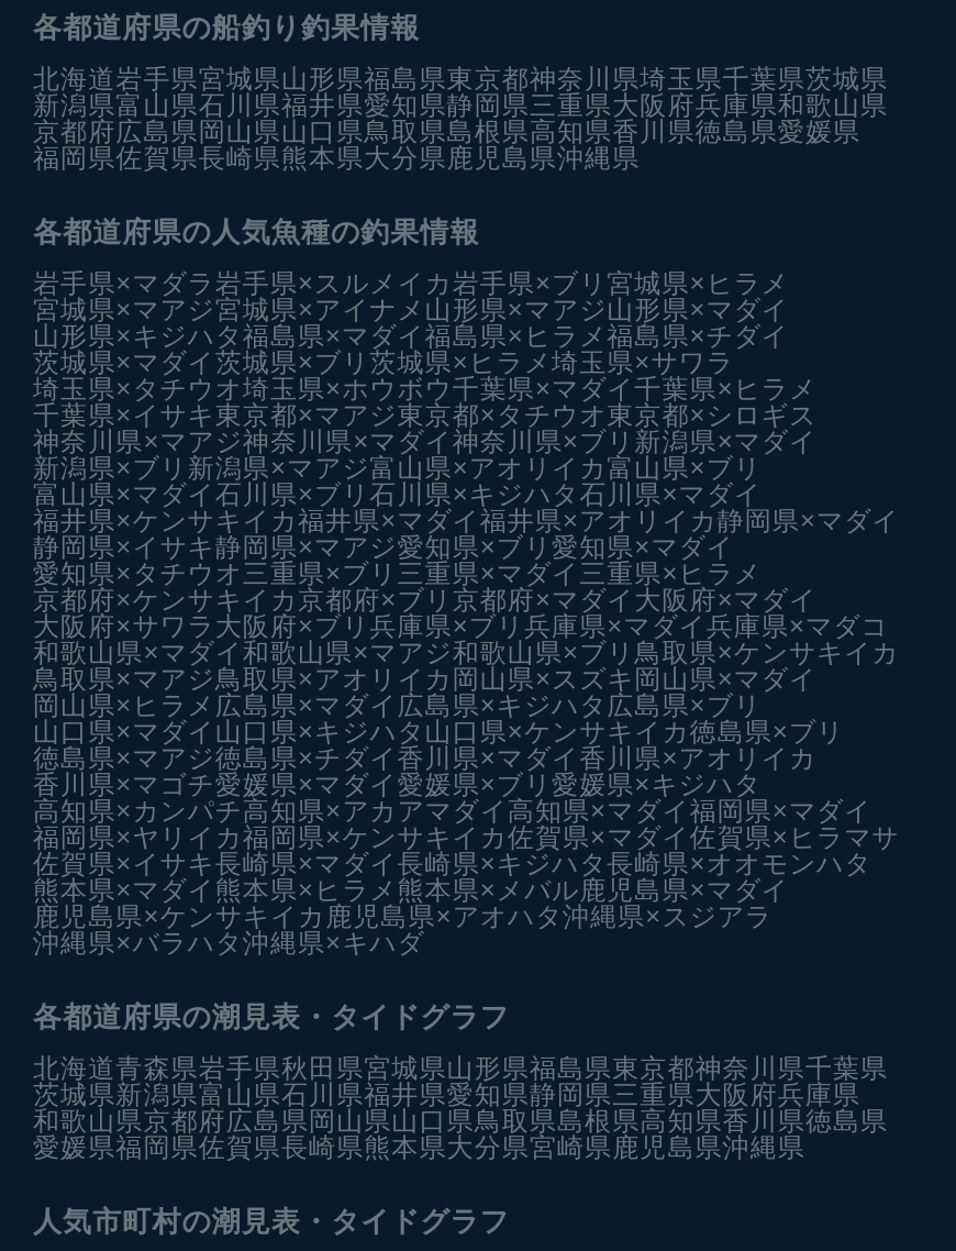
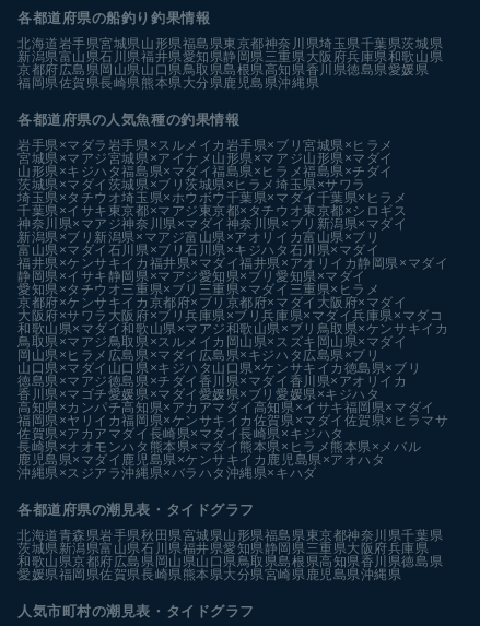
- 鳥取県×マアジ鳥取県×アオリイカ岡山県×スズキ岡山県×マダイ
+ 鳥取県×マアジ鳥取県×スルメイカ岡山県×スズキ岡山県×マダイ

- 高知県×カンパチ高知県×アカアマダイ高知県×マダイ福岡県×マダイ
+ 高知県×カンパチ高知県×アカアマダイ高知県×イサキ福岡県×マダイ

- 佐賀県×イサキ長崎県×マダイ長崎県×キジハタ長崎県×オオモンハタ
- 熊本県×マダイ熊本県×ヒラメ熊本県×メバル鹿児島県×マダイ
- 鹿児島県×ケンサキイカ鹿児島県×アオハタ沖縄県×スジアラ
- 沖縄県×バラハタ沖縄県×キハダ
+ 佐賀県×アカアマダイ長崎県×マダイ長崎県×キジハタ
+ 長崎県×オオモンハタ熊本県×マダイ熊本県×ヒラメ熊本県×メバル
+ 鹿児島県×マダイ鹿児島県×ケンサキイカ鹿児島県×アオハタ
+ 沖縄県×スジアラ沖縄県×バラハタ沖縄県×キハダ
